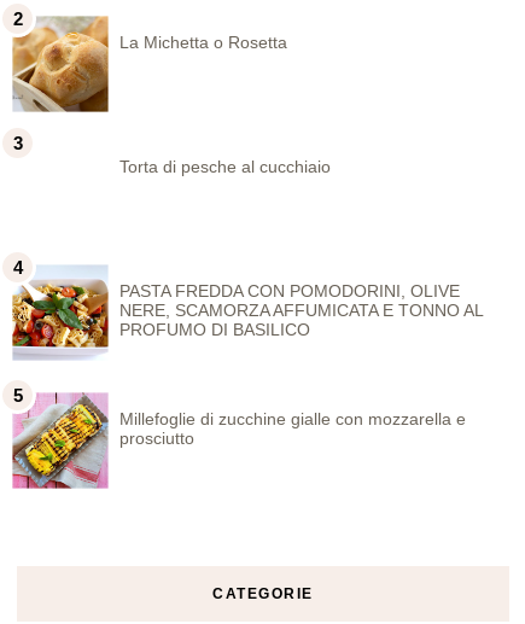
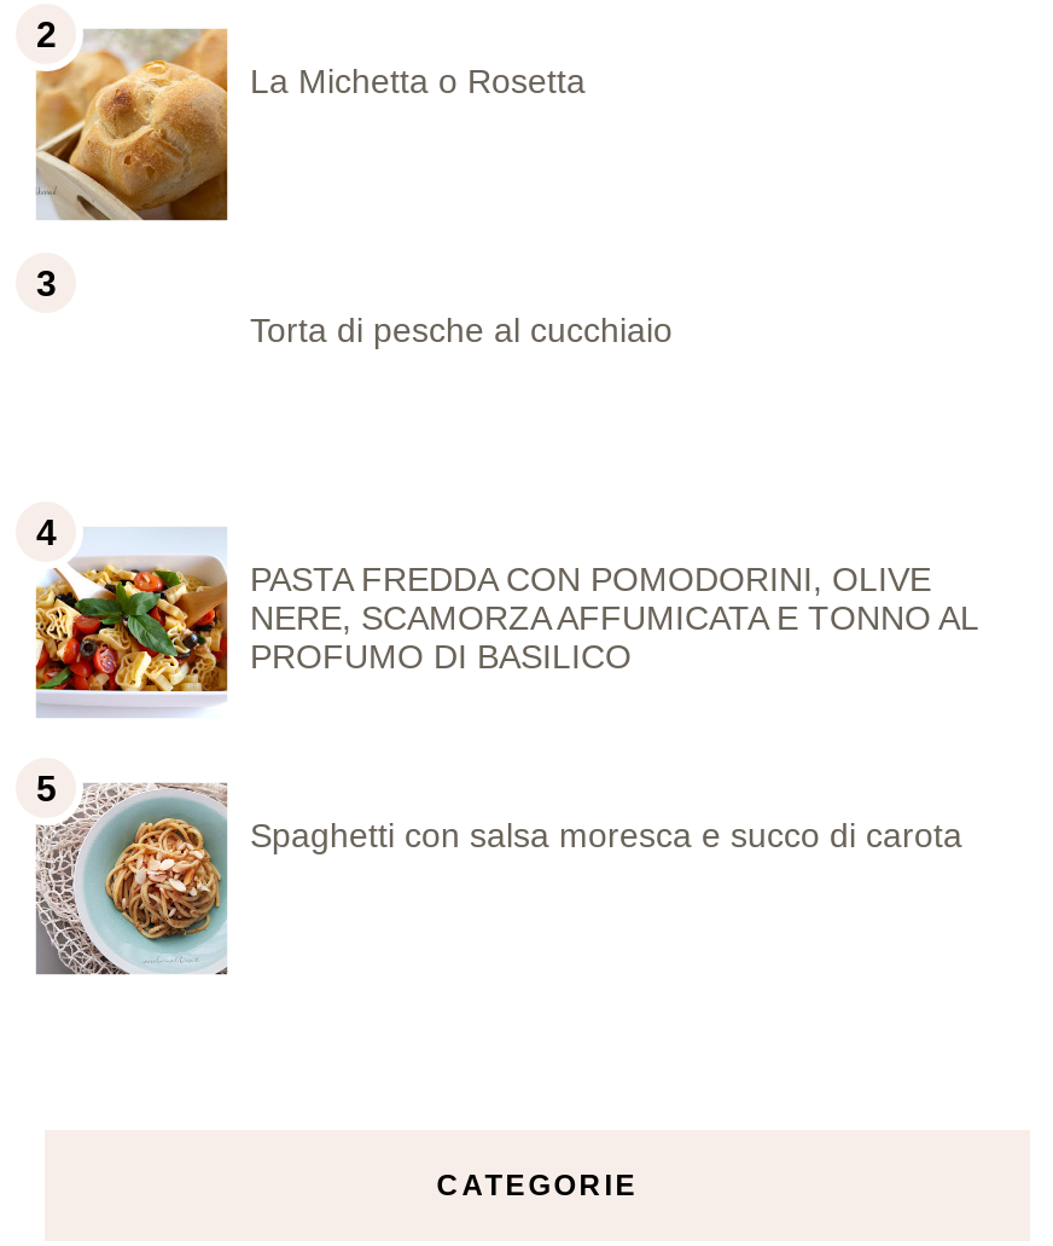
- [image]
- Millefoglie di zucchine gialle con mozzarella e
- prosciutto
+ [image]
+ Spaghetti con salsa moresca e succo di carota
